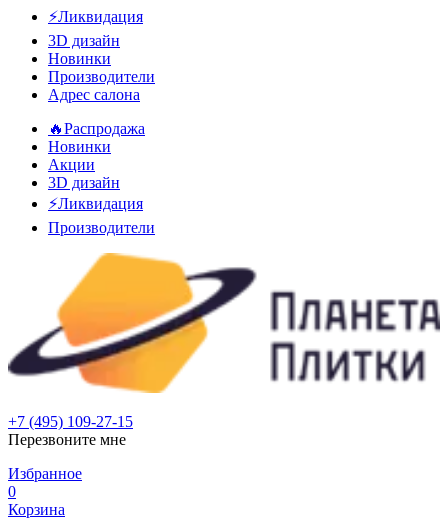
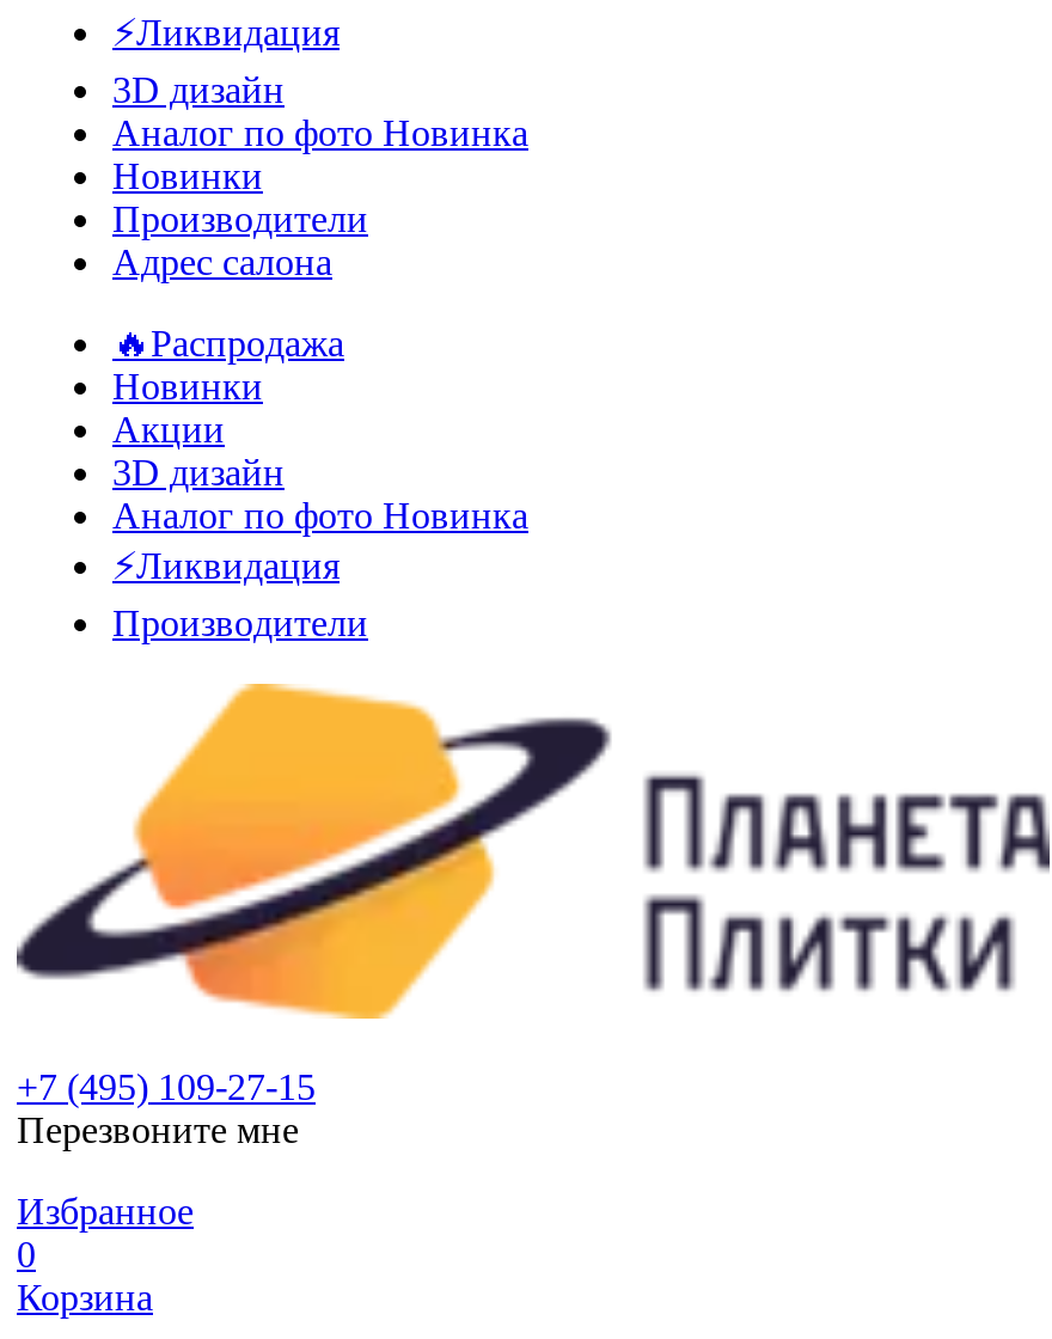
+ Аналог по фото Новинка

+ Аналог по фото Новинка
